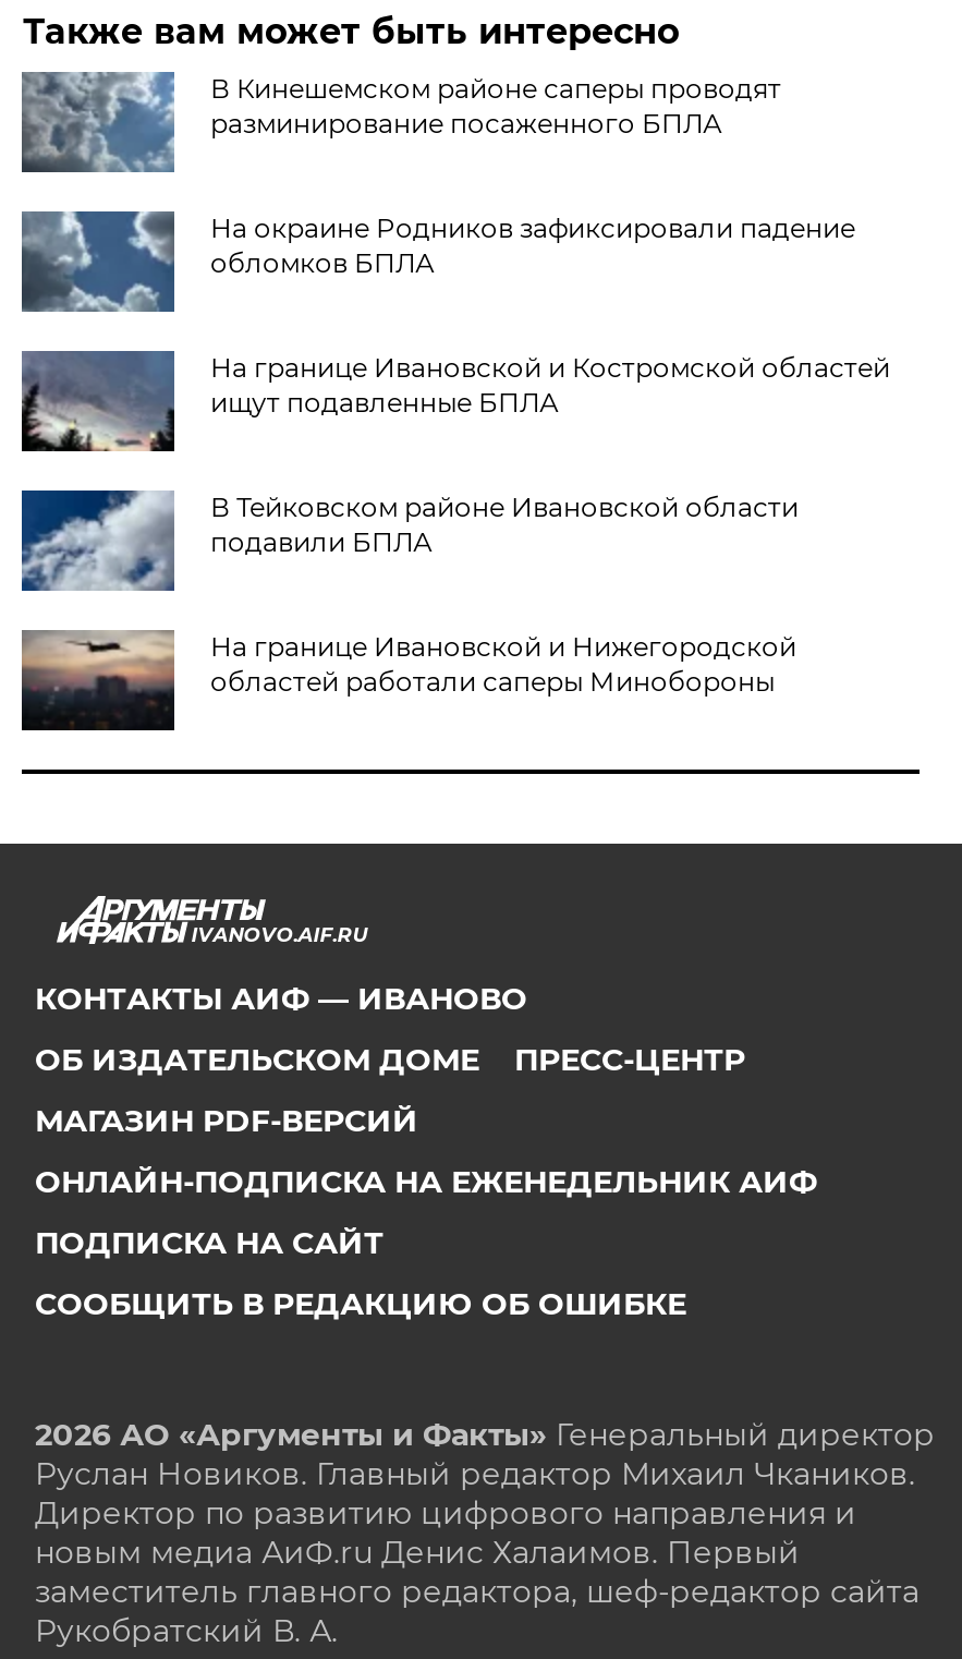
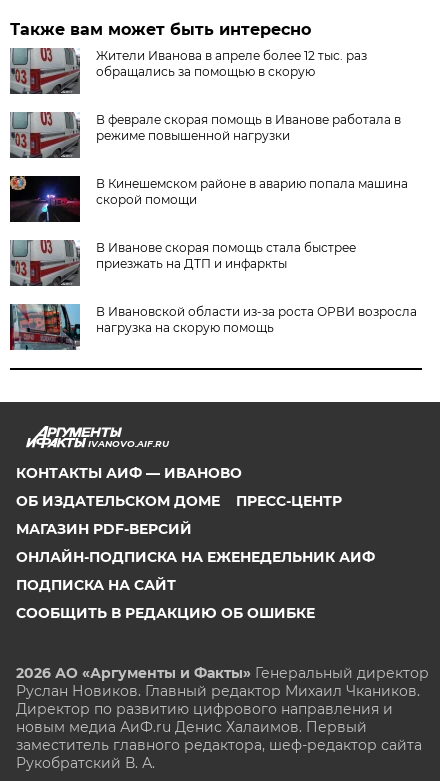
- [image]
- В Кинешемском районе саперы проводят
- разминирование посаженного БПЛА
+ [image]
+ Жители Иванова в апреле более 12 тыс. раз
+ обращались за помощью в скорую

- [image]
- На окраине Родников зафиксировали падение
- обломков БПЛА
+ [image]
+ В феврале скорая помощь в Иванове работала в
+ режиме повышенной нагрузки

- [image]
- На границе Ивановской и Костромской областей
- ищут подавленные БПЛА
+ [image]
+ В Кинешемском районе в аварию попала машина
+ скорой помощи

- [image]
- В Тейковском районе Ивановской области
- подавили БПЛА
+ [image]
+ В Иванове скорая помощь стала быстрее
+ приезжать на ДТП и инфаркты

- [image]
- На границе Ивановской и Нижегородской
- областей работали саперы Минобороны
+ [image]
+ В Ивановской области из-за роста ОРВИ возросла
+ нагрузка на скорую помощь
